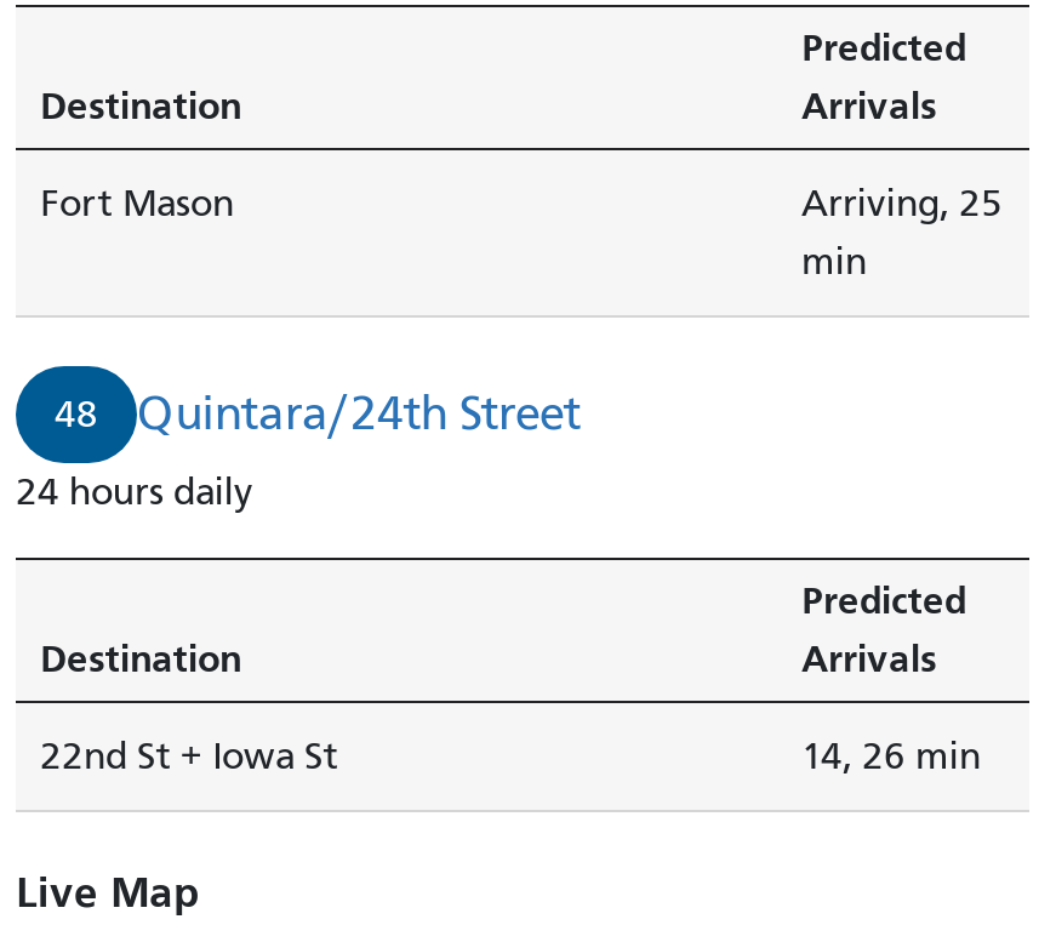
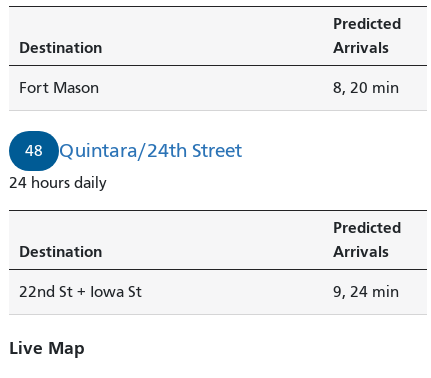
- Arriving, 25
- min
+ 8, 20 min

- 14, 26 min
+ 9, 24 min
